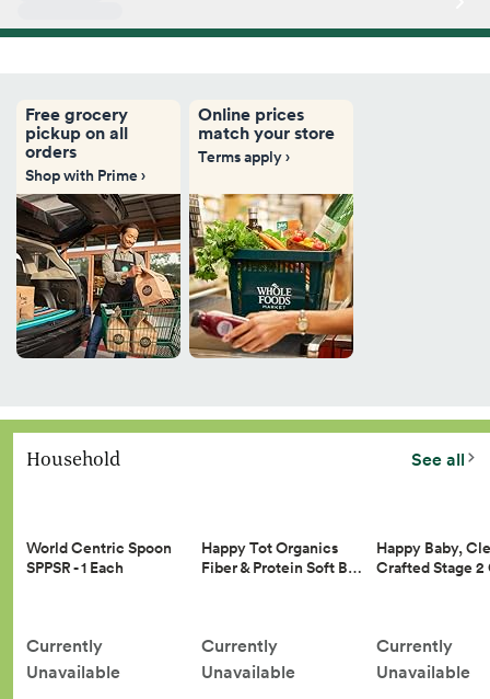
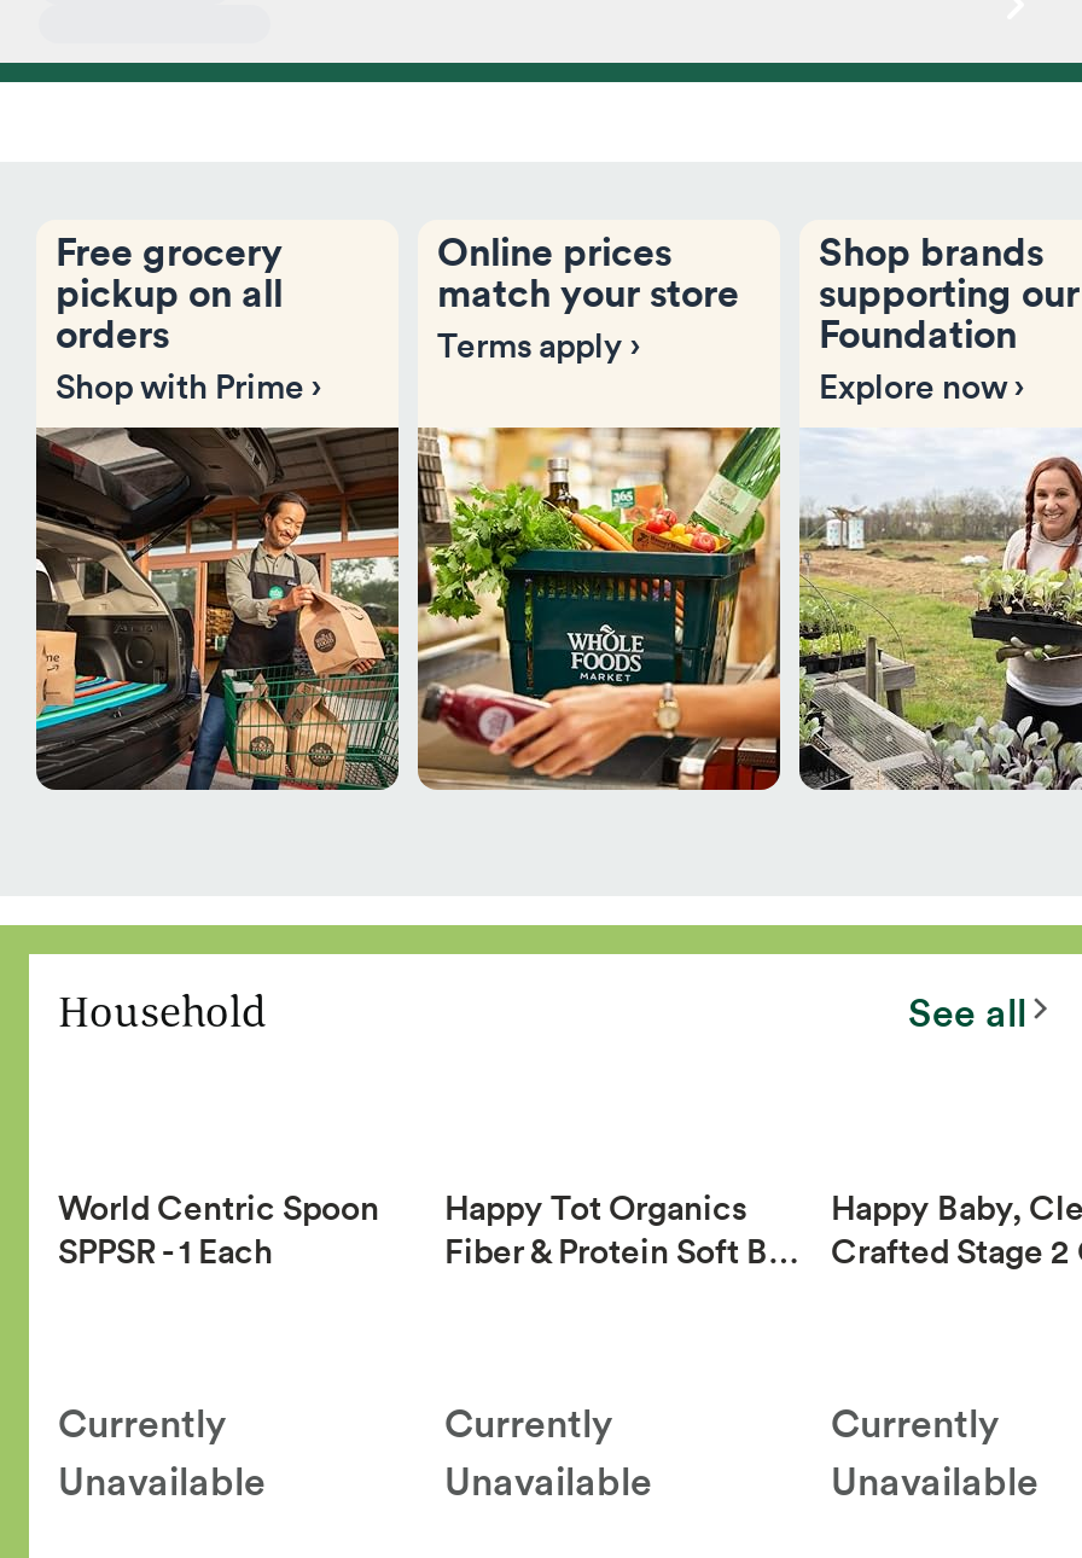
+ Shop brands
+ supporting our
+ Foundation
+ Explore now ›

+ [image]
